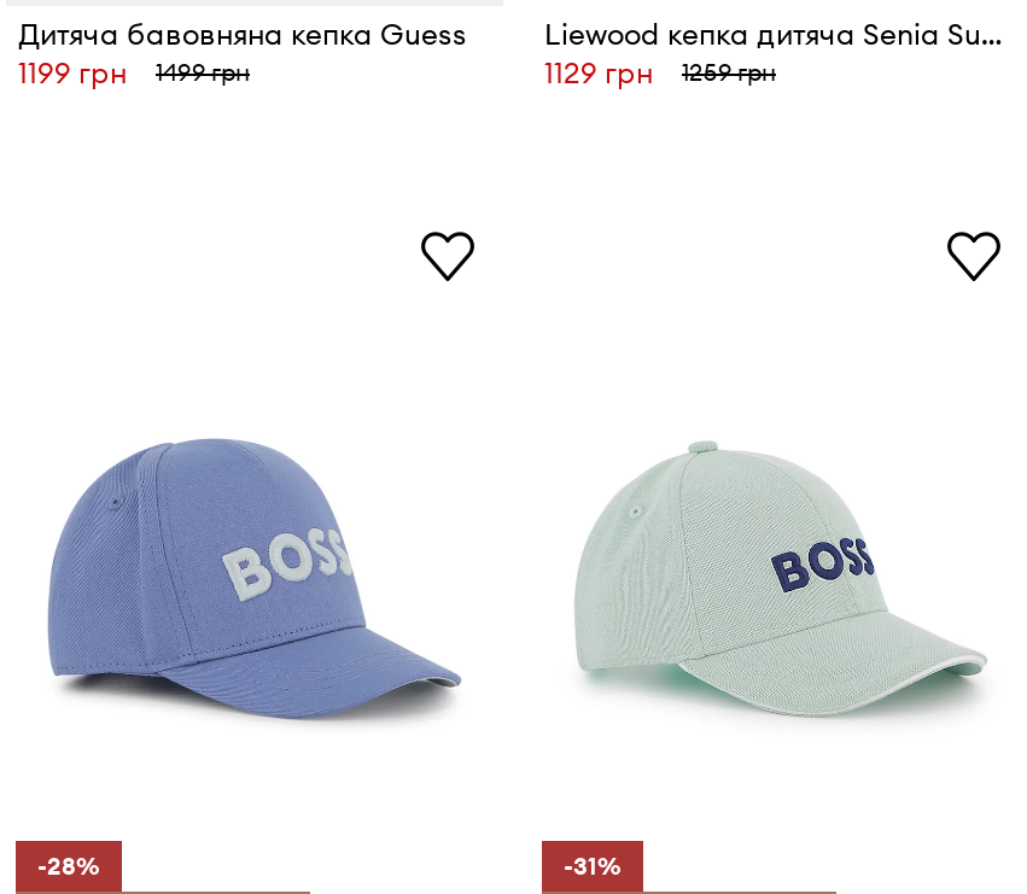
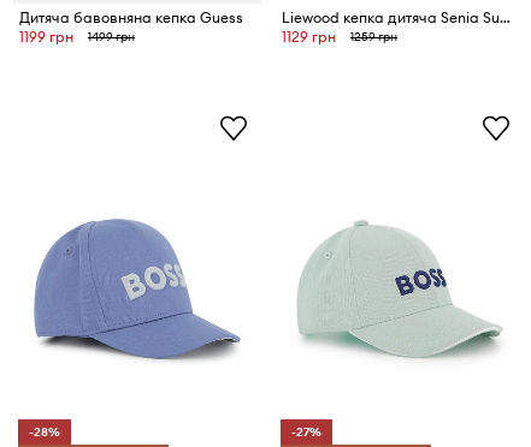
- -31%
+ -27%
